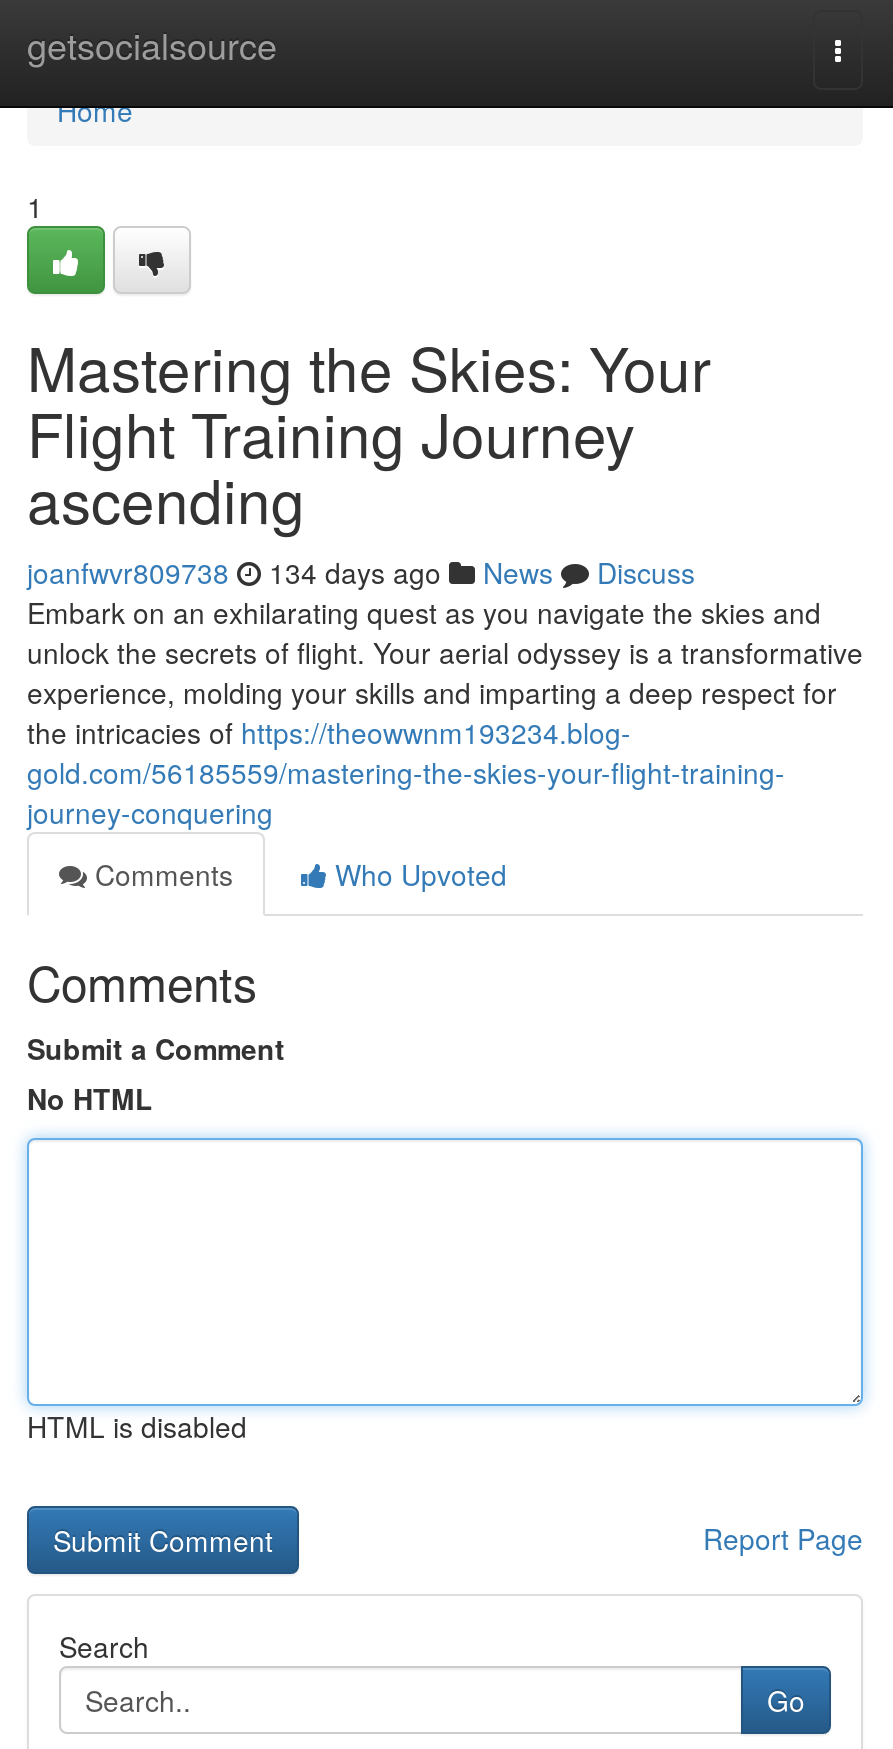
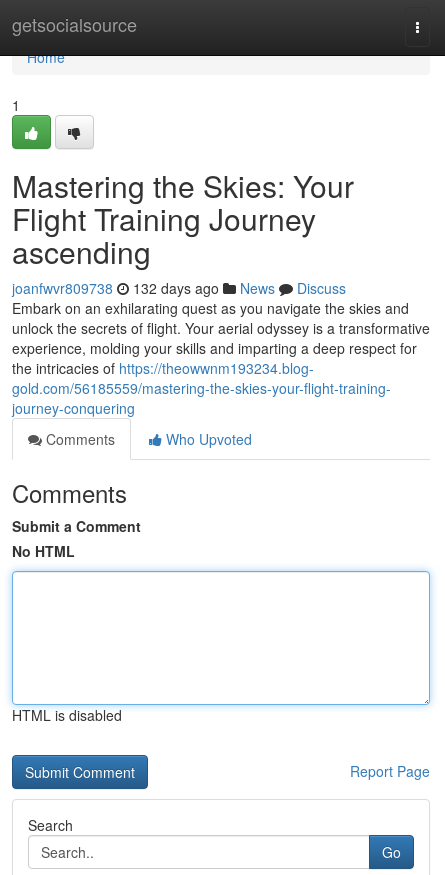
- joanfwvr809738 134 days ago News Discuss
+ joanfwvr809738 132 days ago News Discuss
